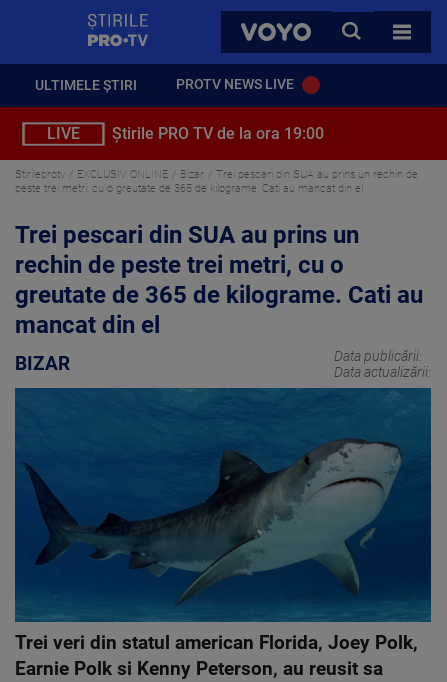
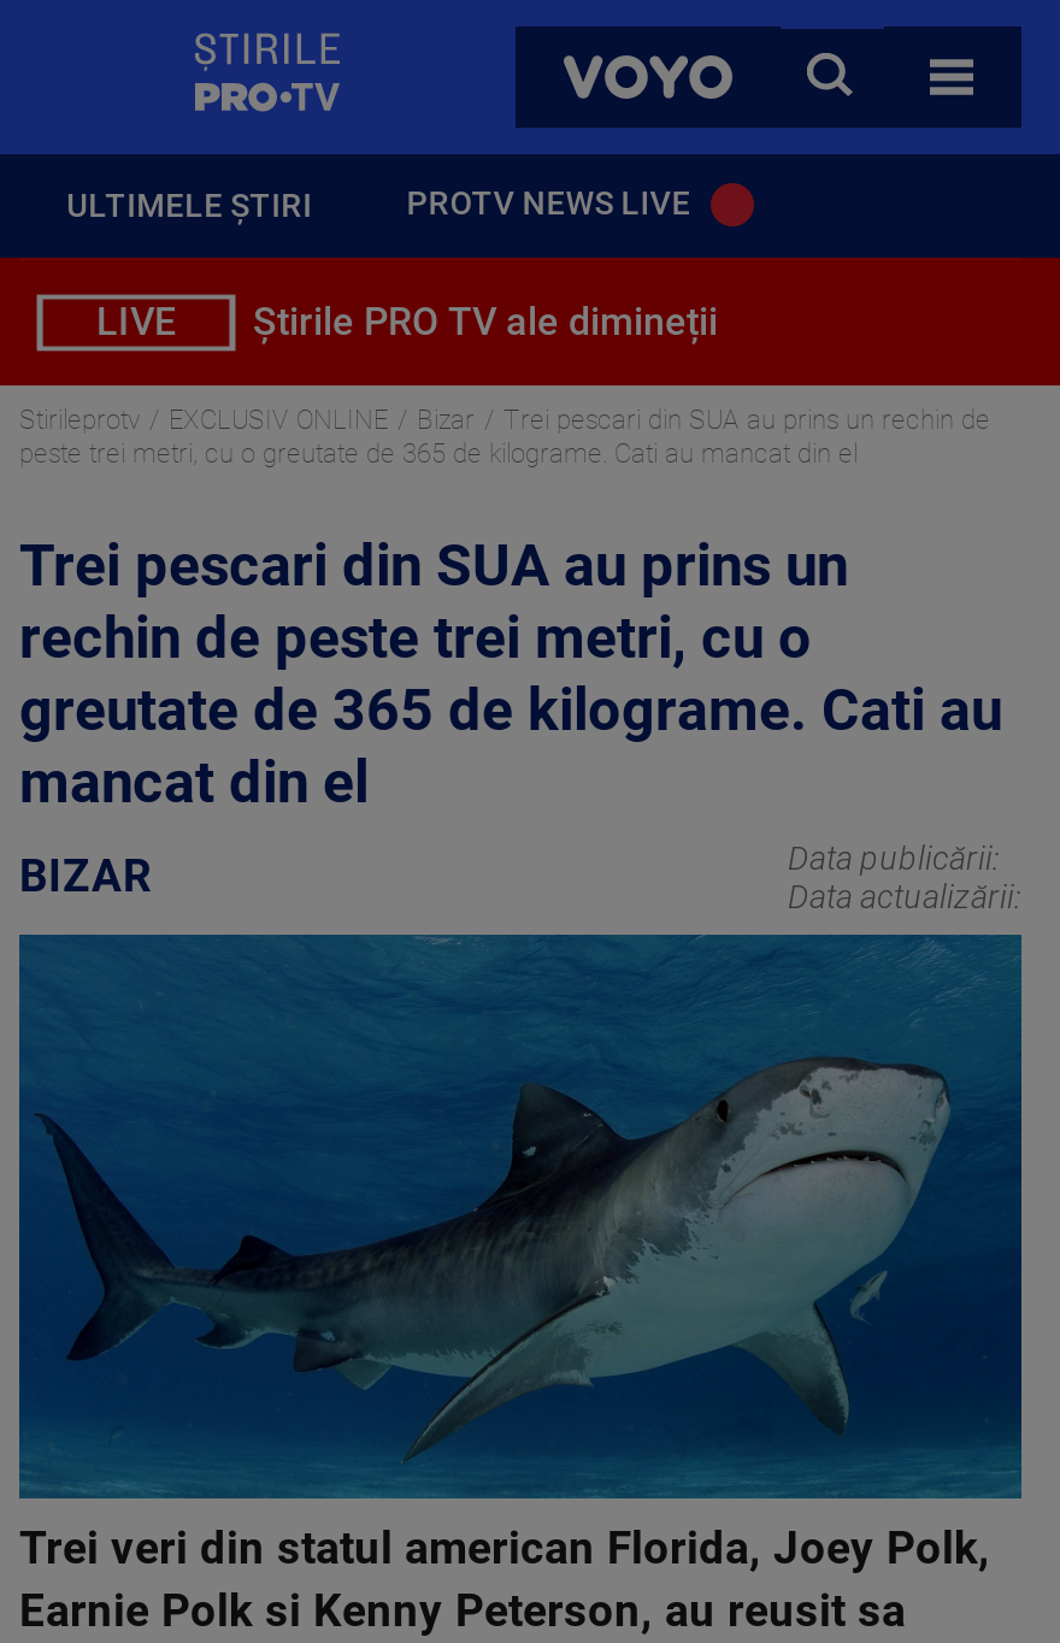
- Știrile PRO TV de la ora 19:00
+ Știrile PRO TV ale dimineții
